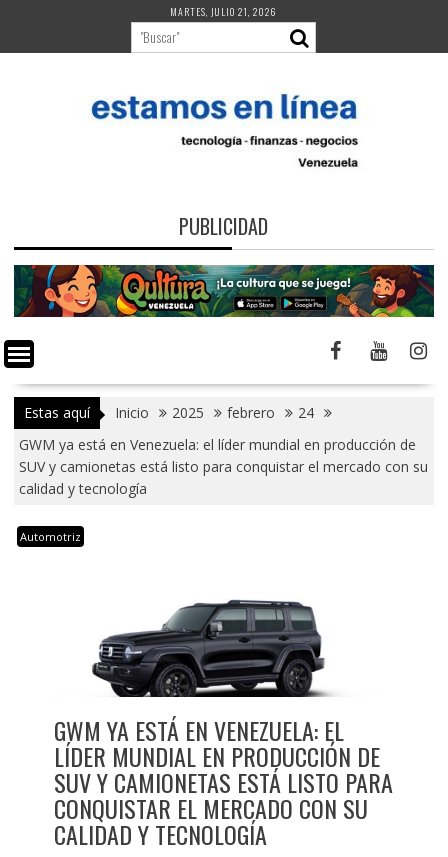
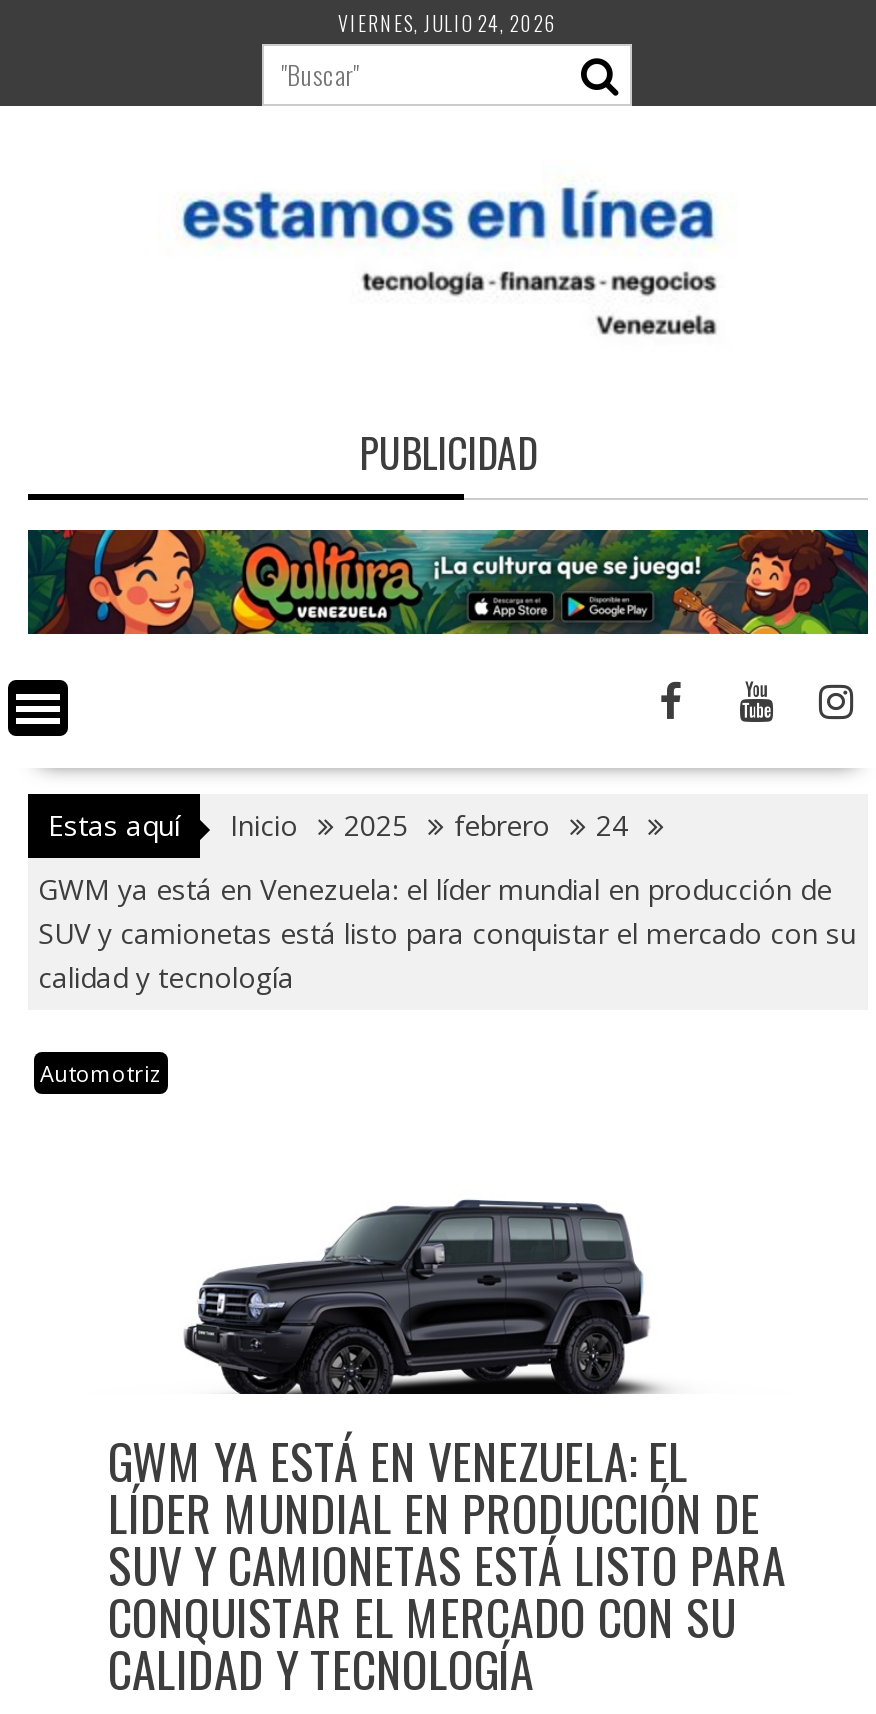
- MARTES, JULIO 21, 2026
+ VIERNES, JULIO 24, 2026
